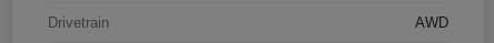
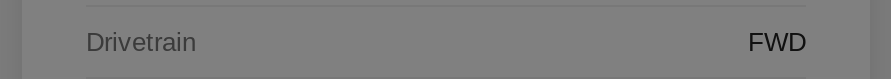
- AWD
+ FWD
